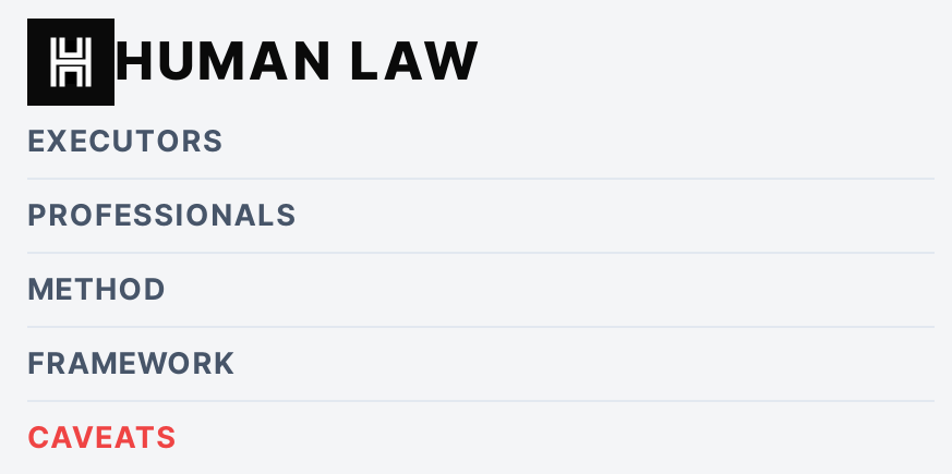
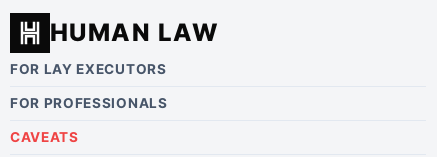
- EXECUTORS
- PROFESSIONALS
- METHOD
- FRAMEWORK
+ FOR LAY EXECUTORS
+ FOR PROFESSIONALS
